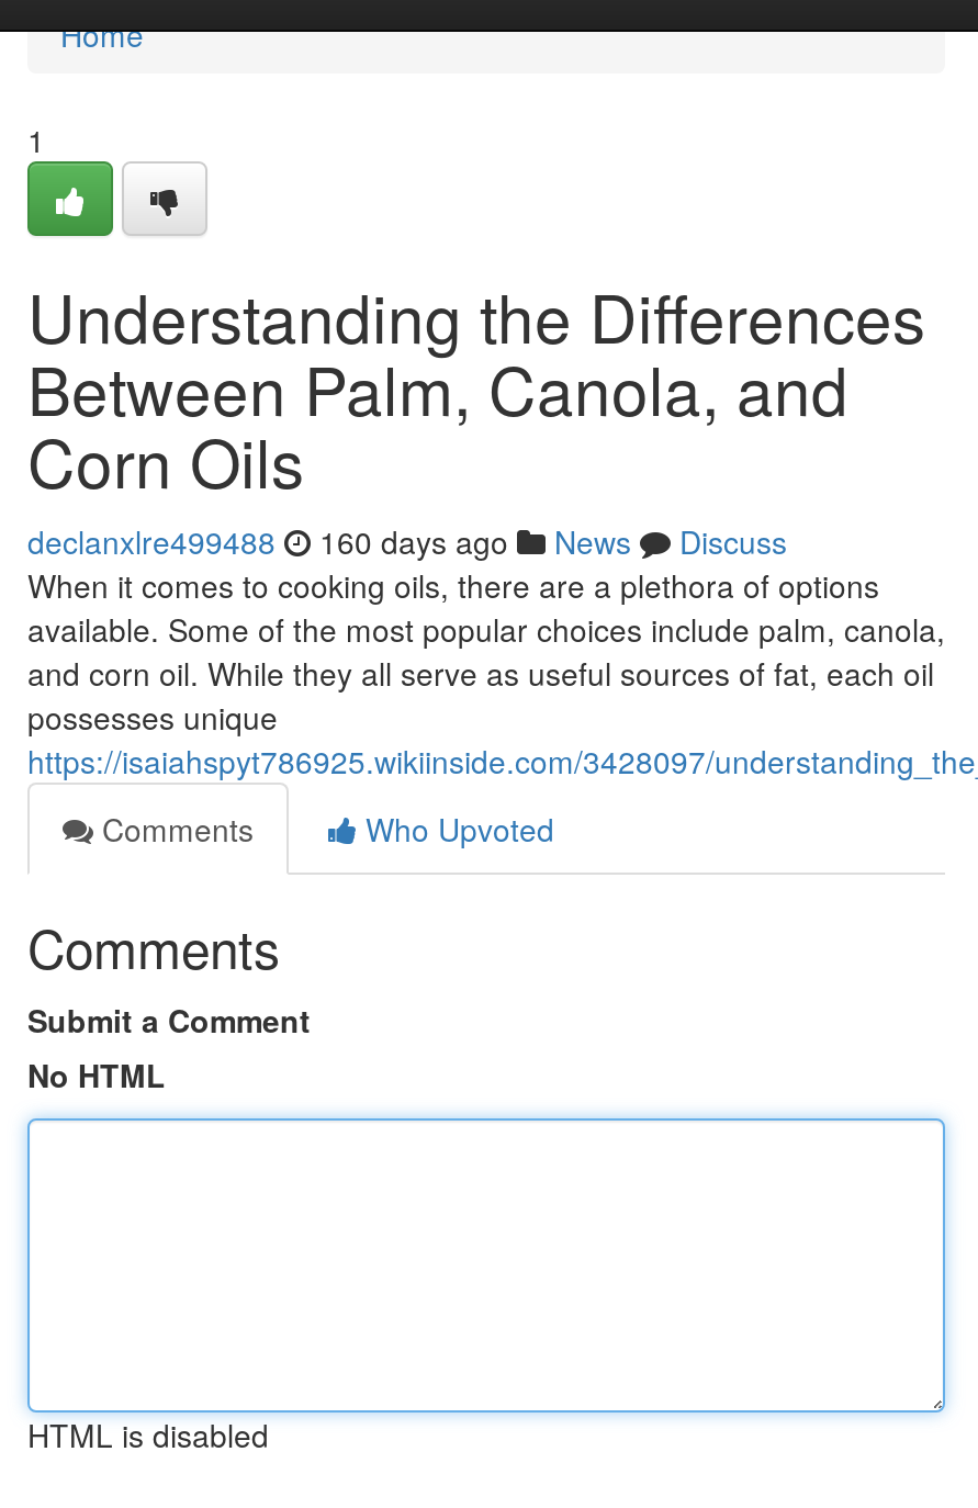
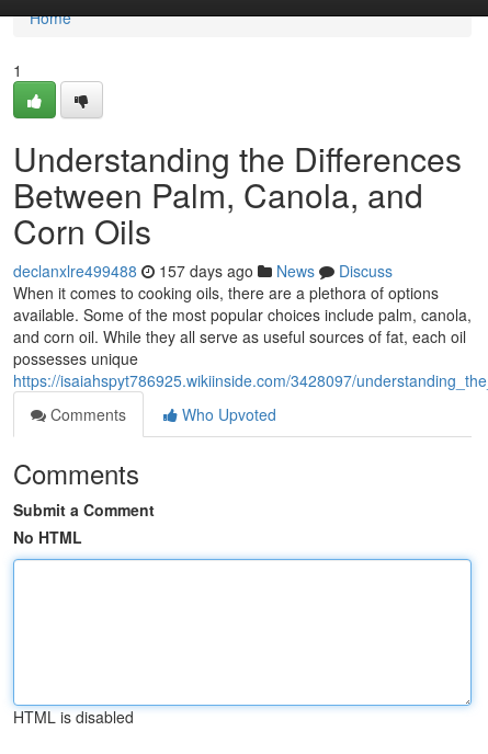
- declanxlre499488 160 days ago News Discuss
+ declanxlre499488 157 days ago News Discuss
